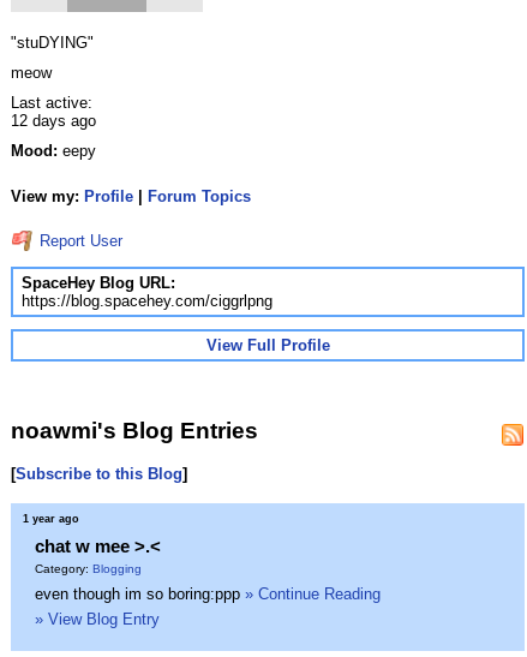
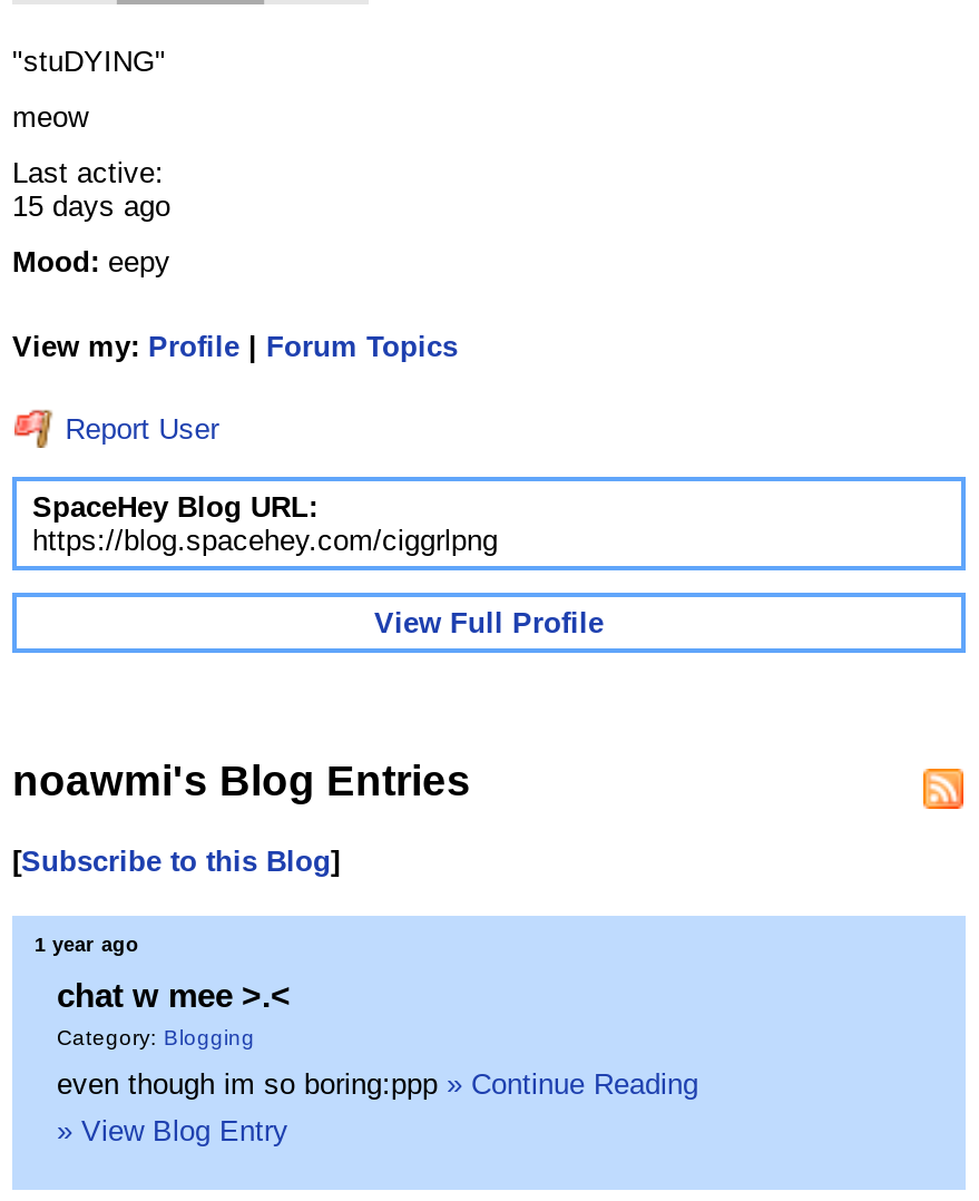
- 12 days ago
+ 15 days ago
